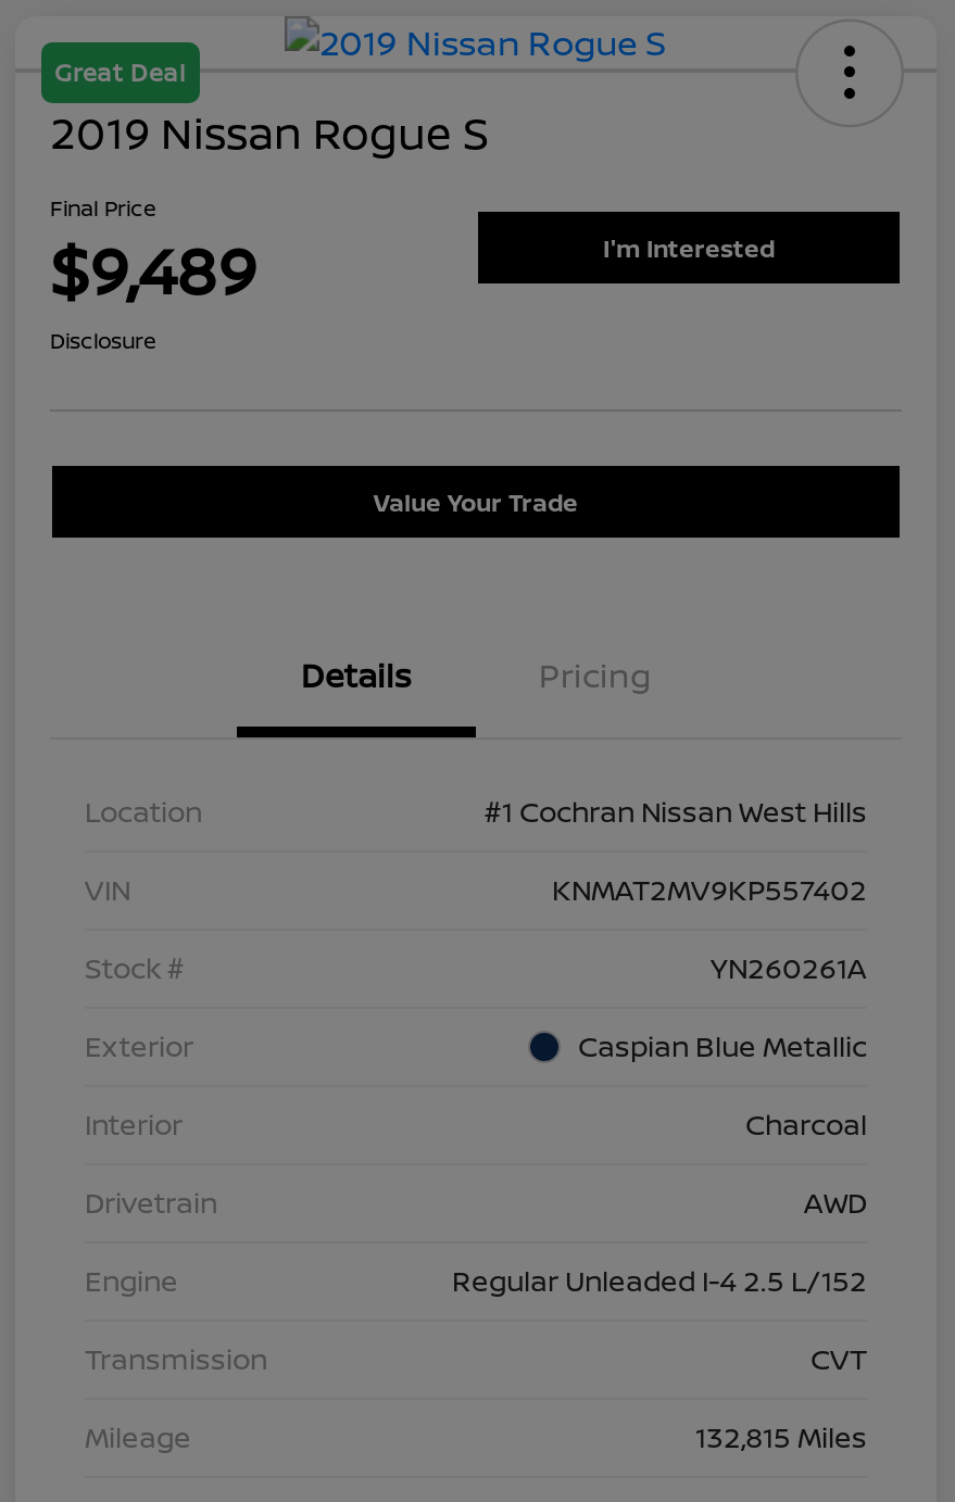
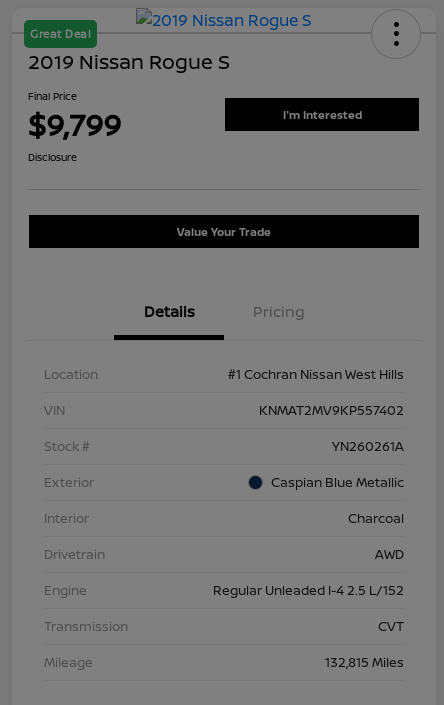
- $9,489
+ $9,799
